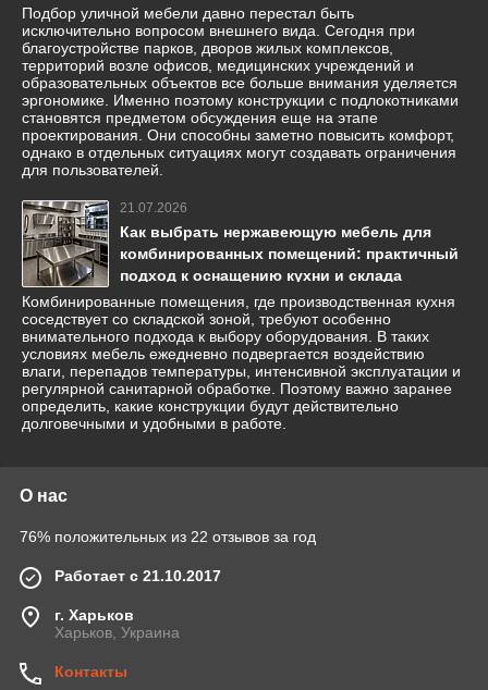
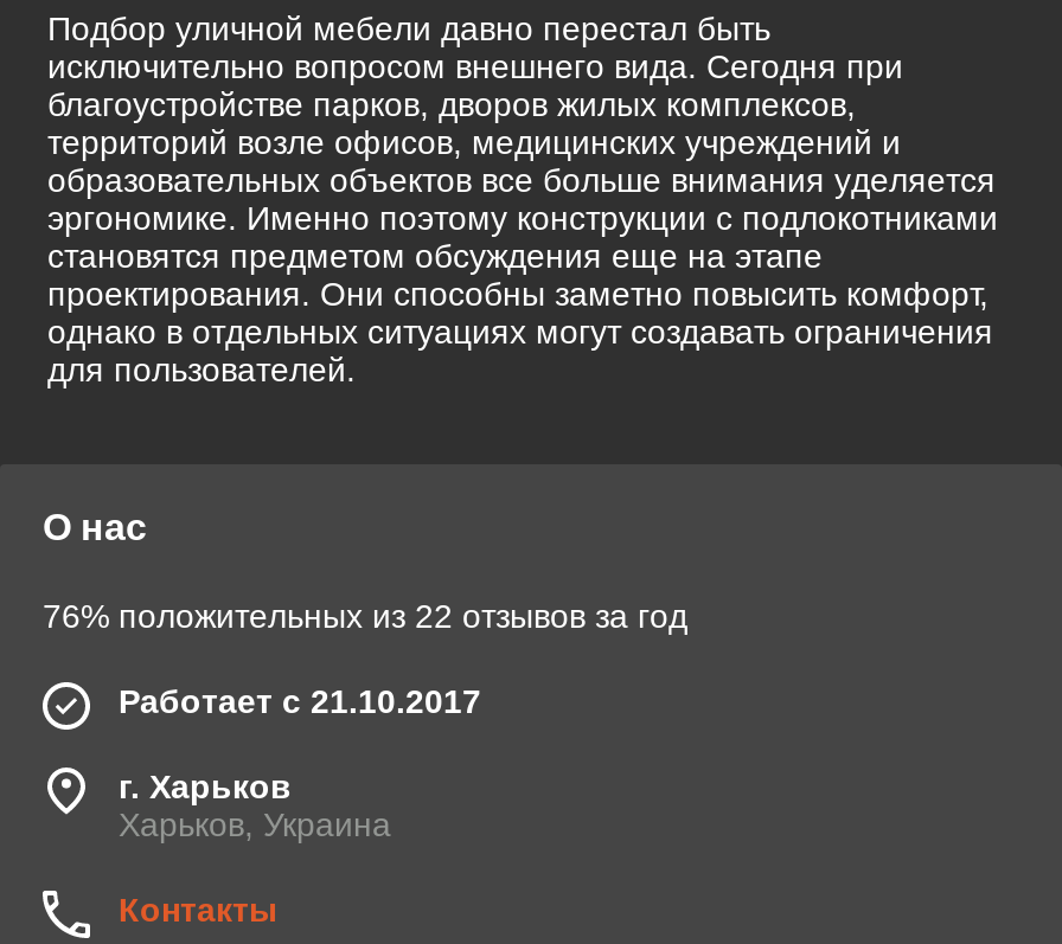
- [image]
- 21.07.2026
- Как выбрать нержавеющую мебель для
- комбинированных помещений: практичный
- подход к оснащению кухни и склада
- Комбинированные помещения, где производственная кухня
- соседствует со складской зоной, требуют особенно
- внимательного подхода к выбору оборудования. В таких
- условиях мебель ежедневно подвергается воздействию
- влаги, перепадов температуры, интенсивной эксплуатации и
- регулярной санитарной обработке. Поэтому важно заранее
- определить, какие конструкции будут действительно
- долговечными и удобными в работе.
